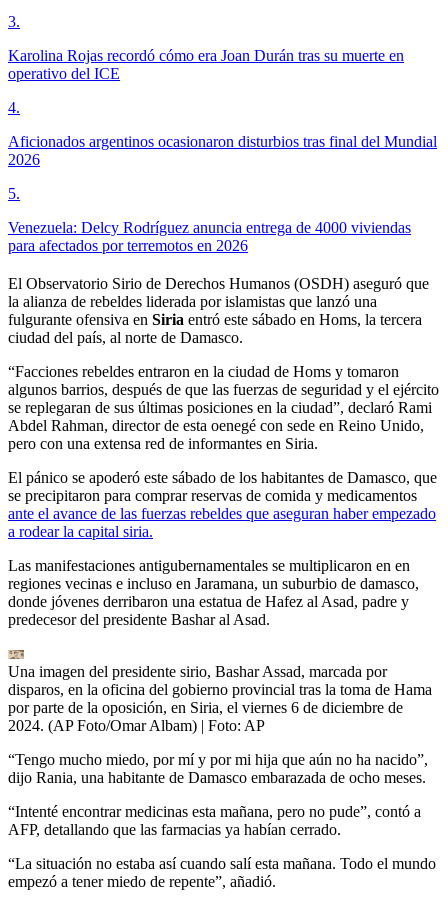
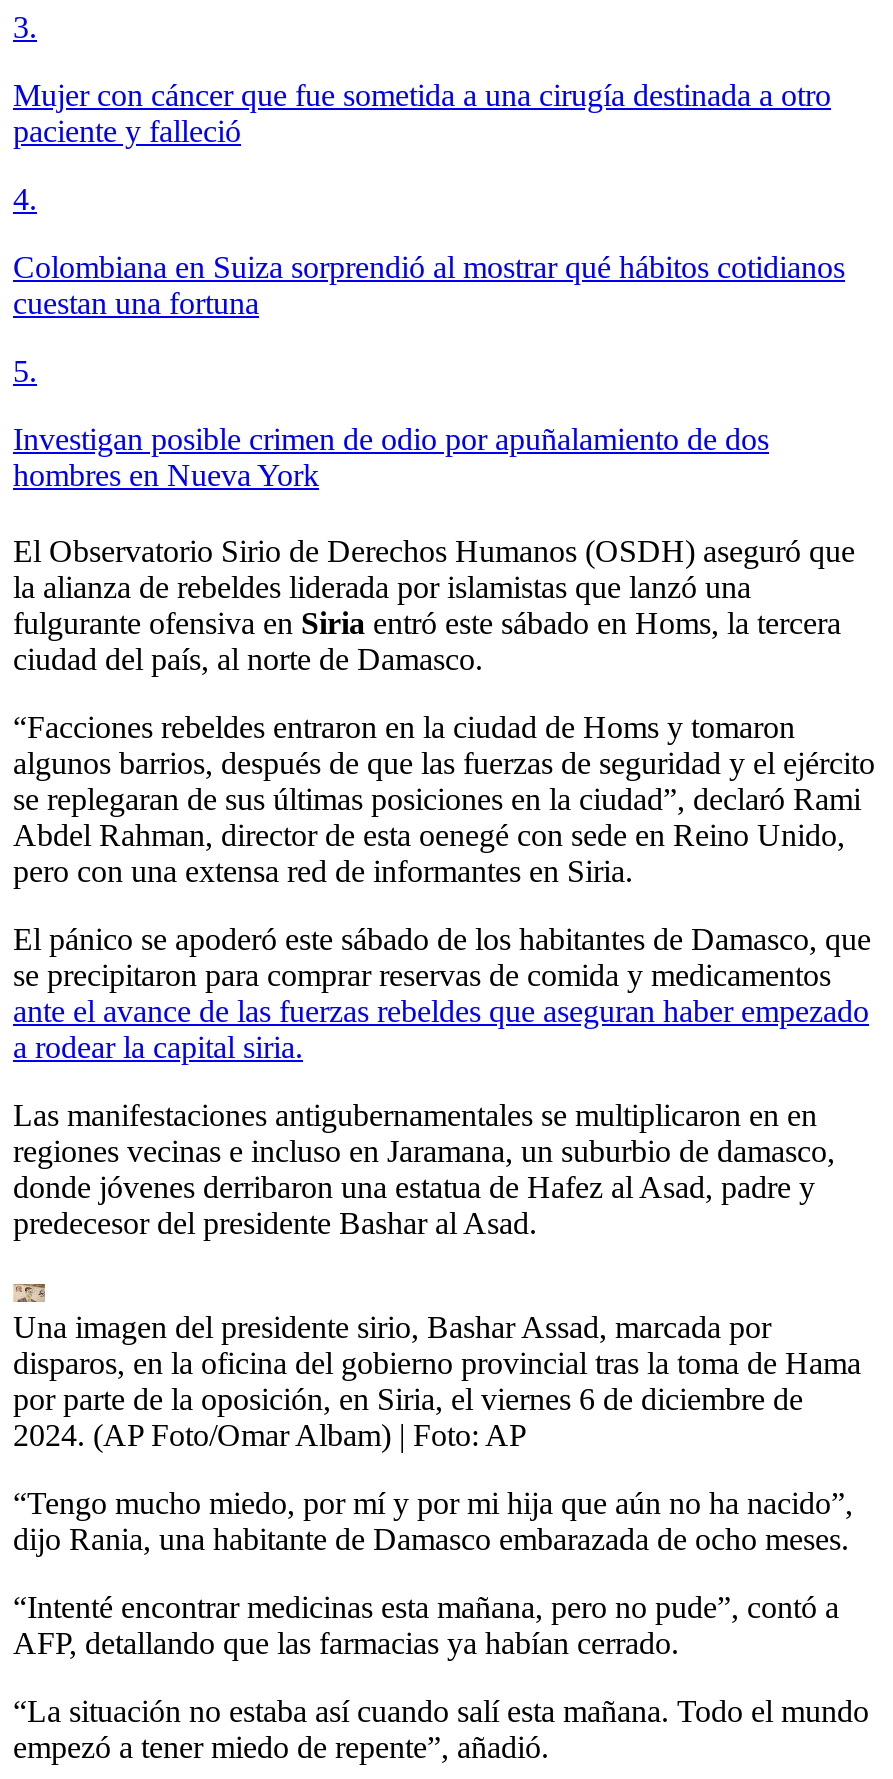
- Karolina Rojas recordó cómo era Joan Durán tras su muerte en
- operativo del ICE
+ Mujer con cáncer que fue sometida a una cirugía destinada a otro
+ paciente y falleció

- Aficionados argentinos ocasionaron disturbios tras final del Mundial
- 2026
+ Colombiana en Suiza sorprendió al mostrar qué hábitos cotidianos
+ cuestan una fortuna

- Venezuela: Delcy Rodríguez anuncia entrega de 4000 viviendas
- para afectados por terremotos en 2026
+ Investigan posible crimen de odio por apuñalamiento de dos
+ hombres en Nueva York
